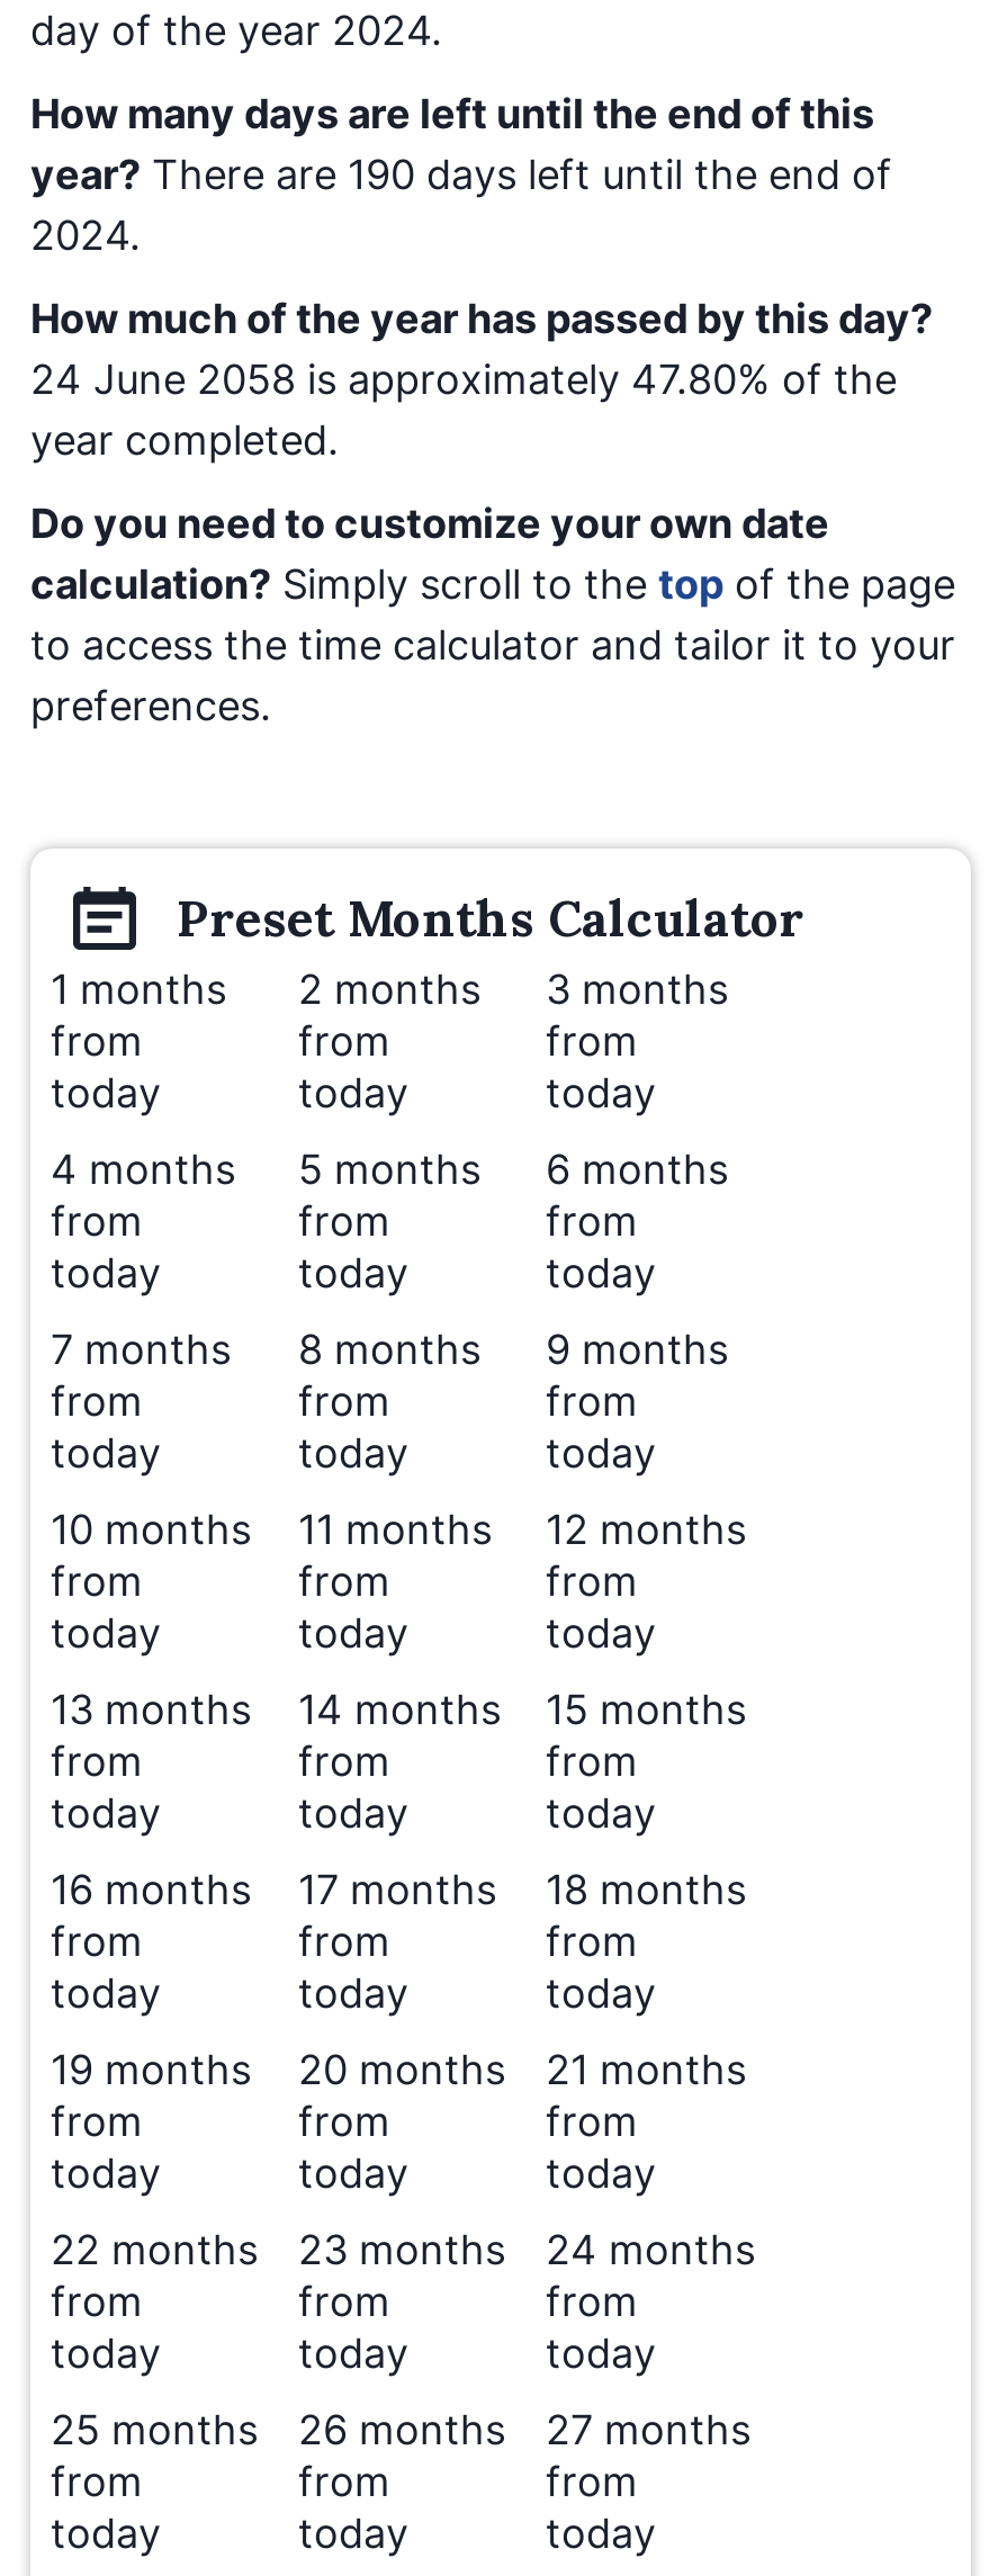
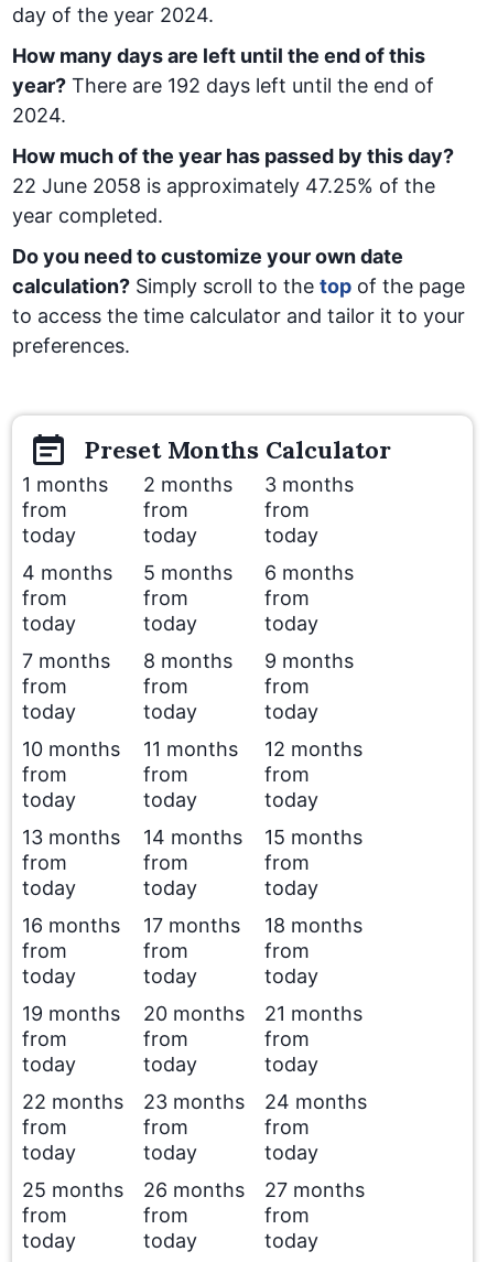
- year? There are 190 days left until the end of
+ year? There are 192 days left until the end of

- 24 June 2058 is approximately 47.80% of the
+ 22 June 2058 is approximately 47.25% of the
